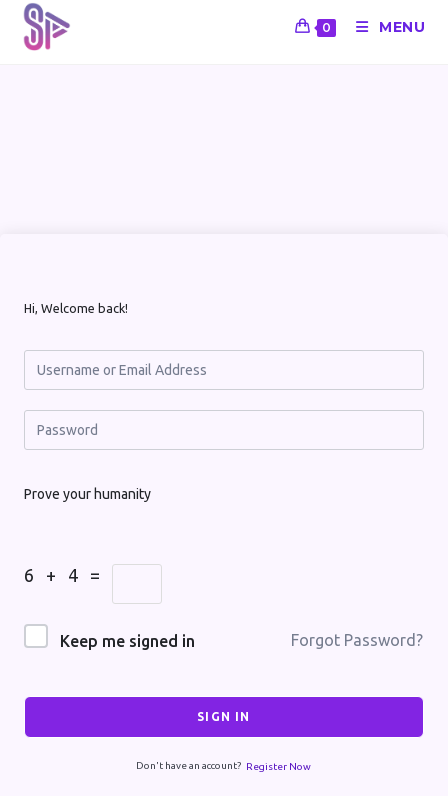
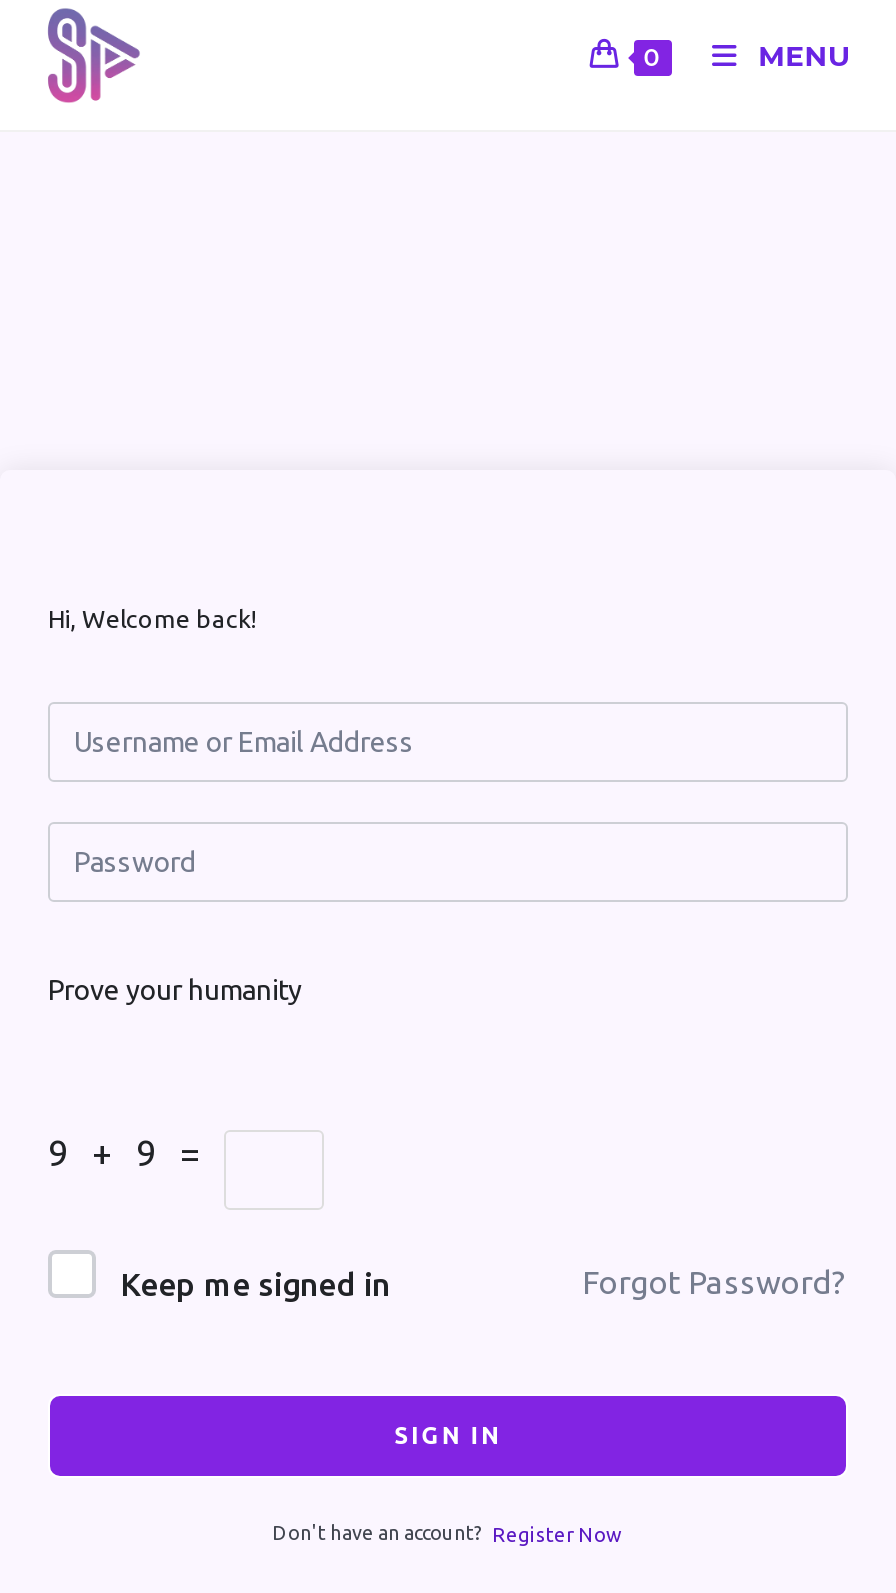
- 6 + 4 =
+ 9 + 9 =
